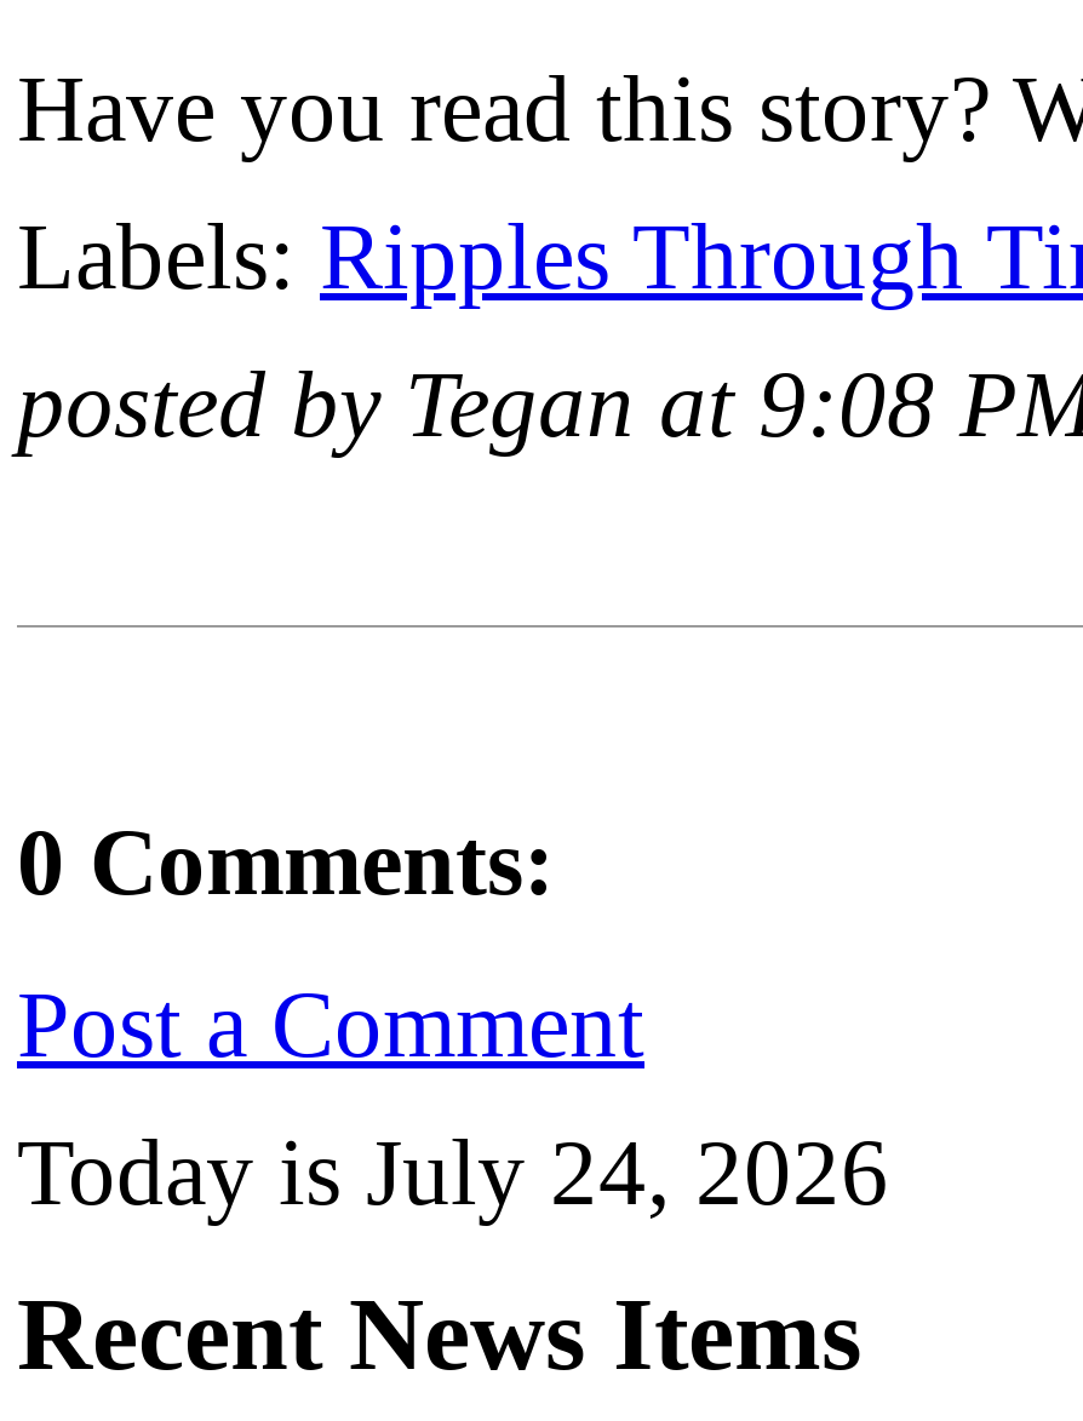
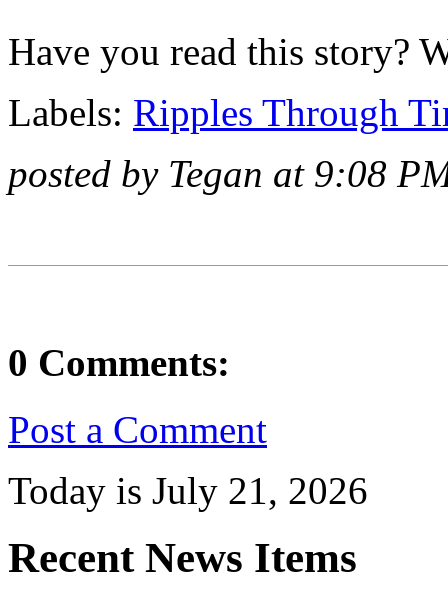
- Today is July 24, 2026
+ Today is July 21, 2026
